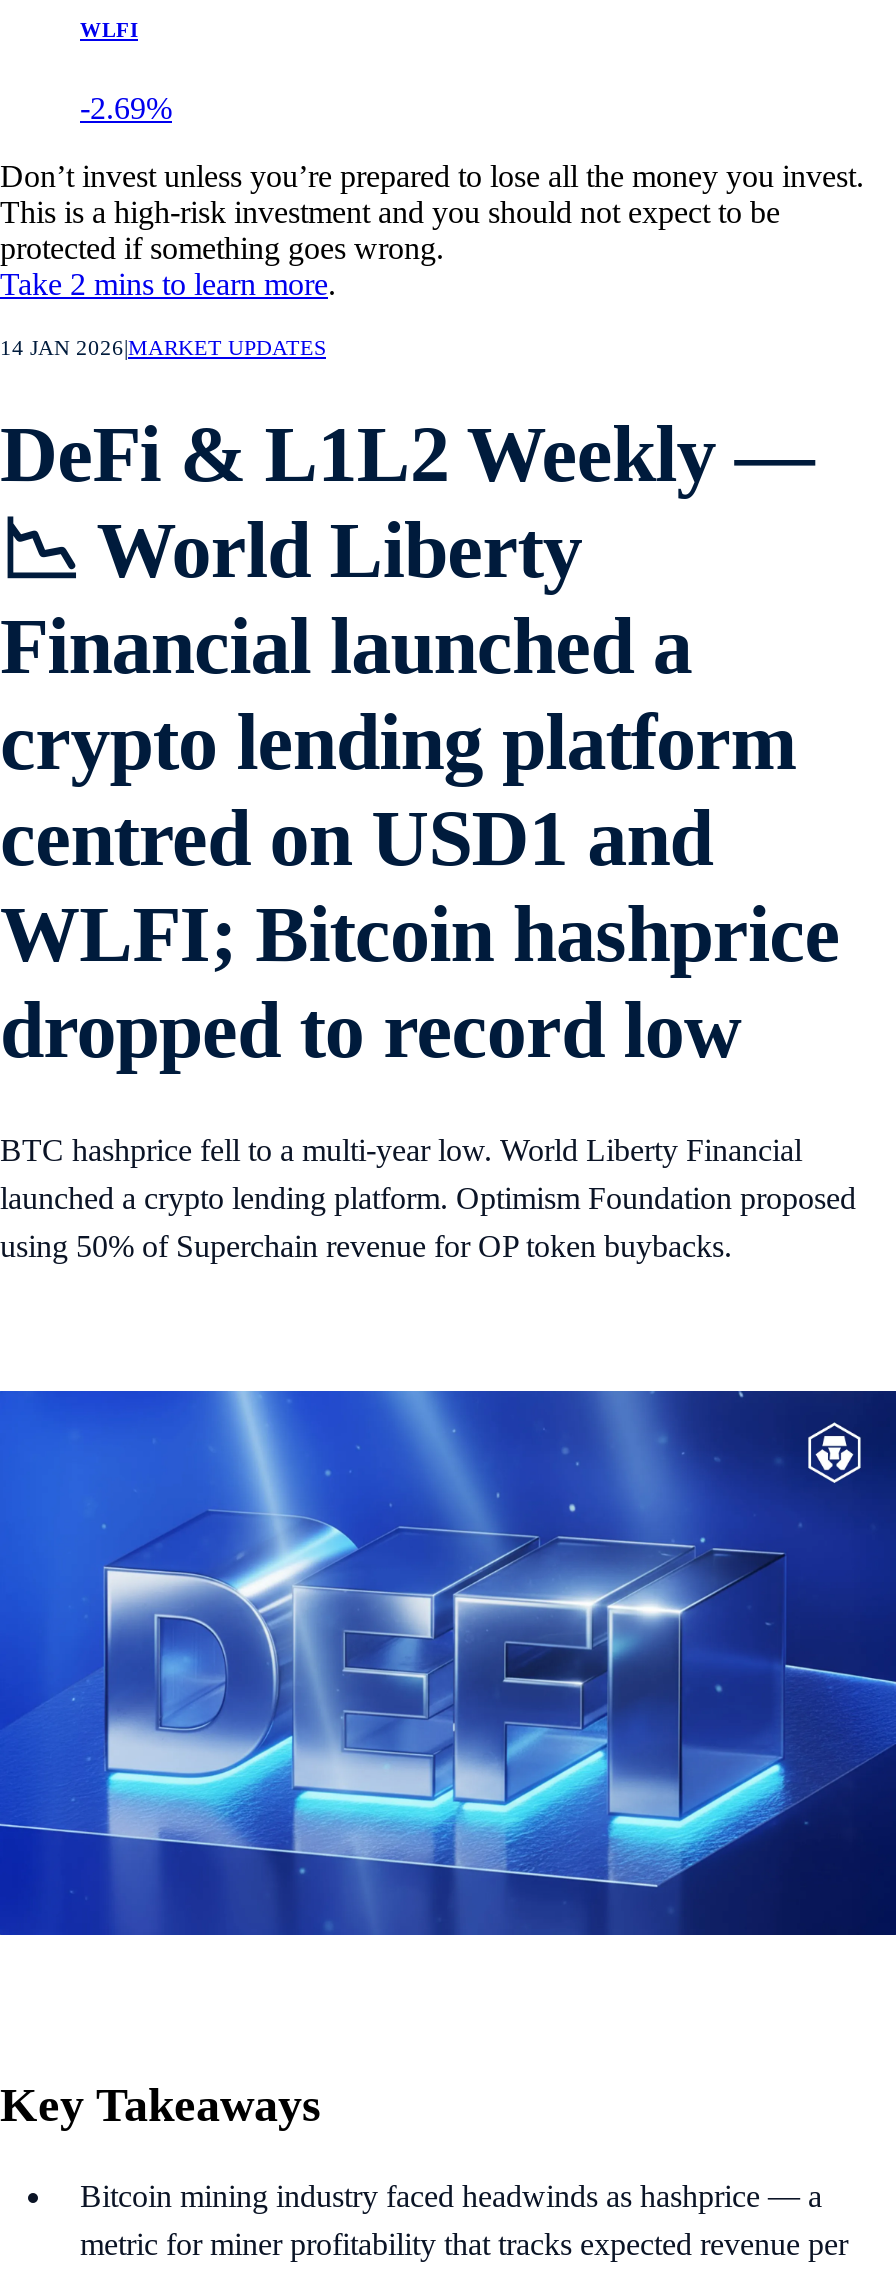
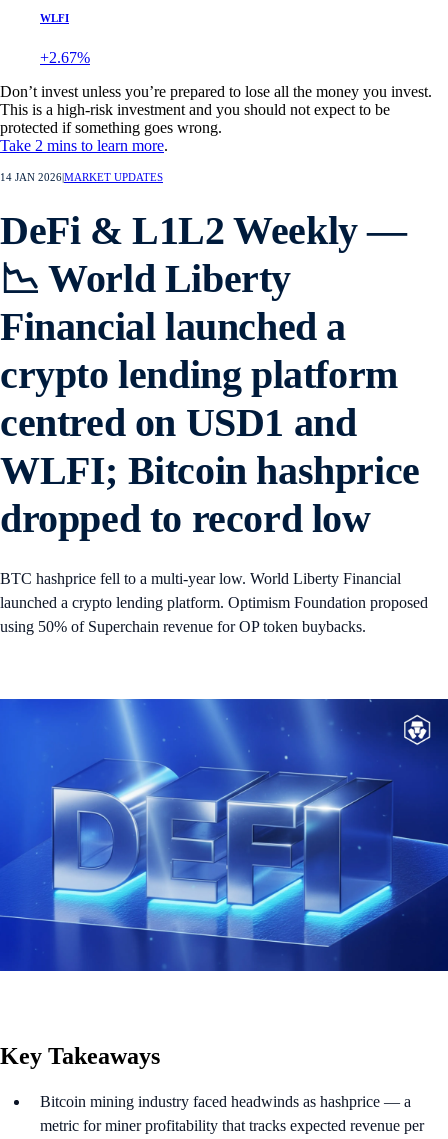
- -2.69%
+ +2.67%
